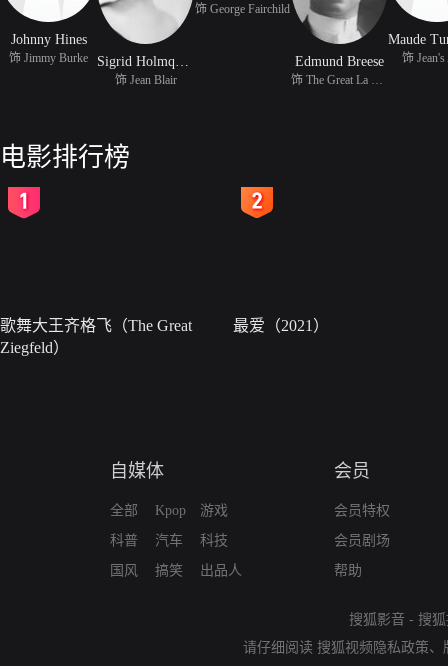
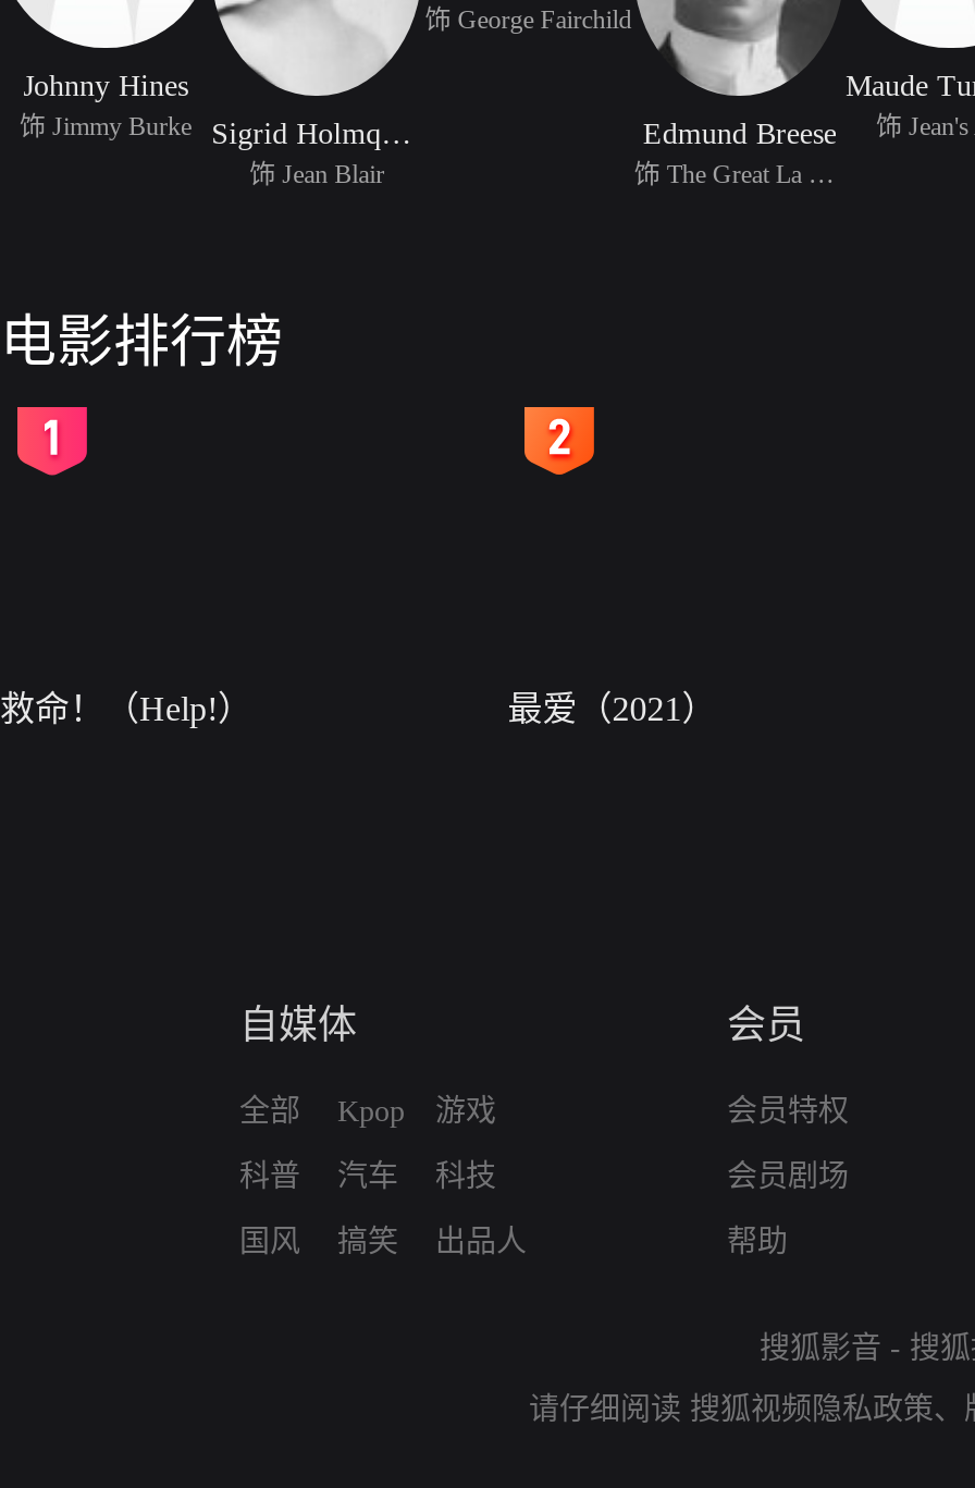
- 歌舞大王齐格飞（The Great
- Ziegfeld）
+ 救命！（Help!）
